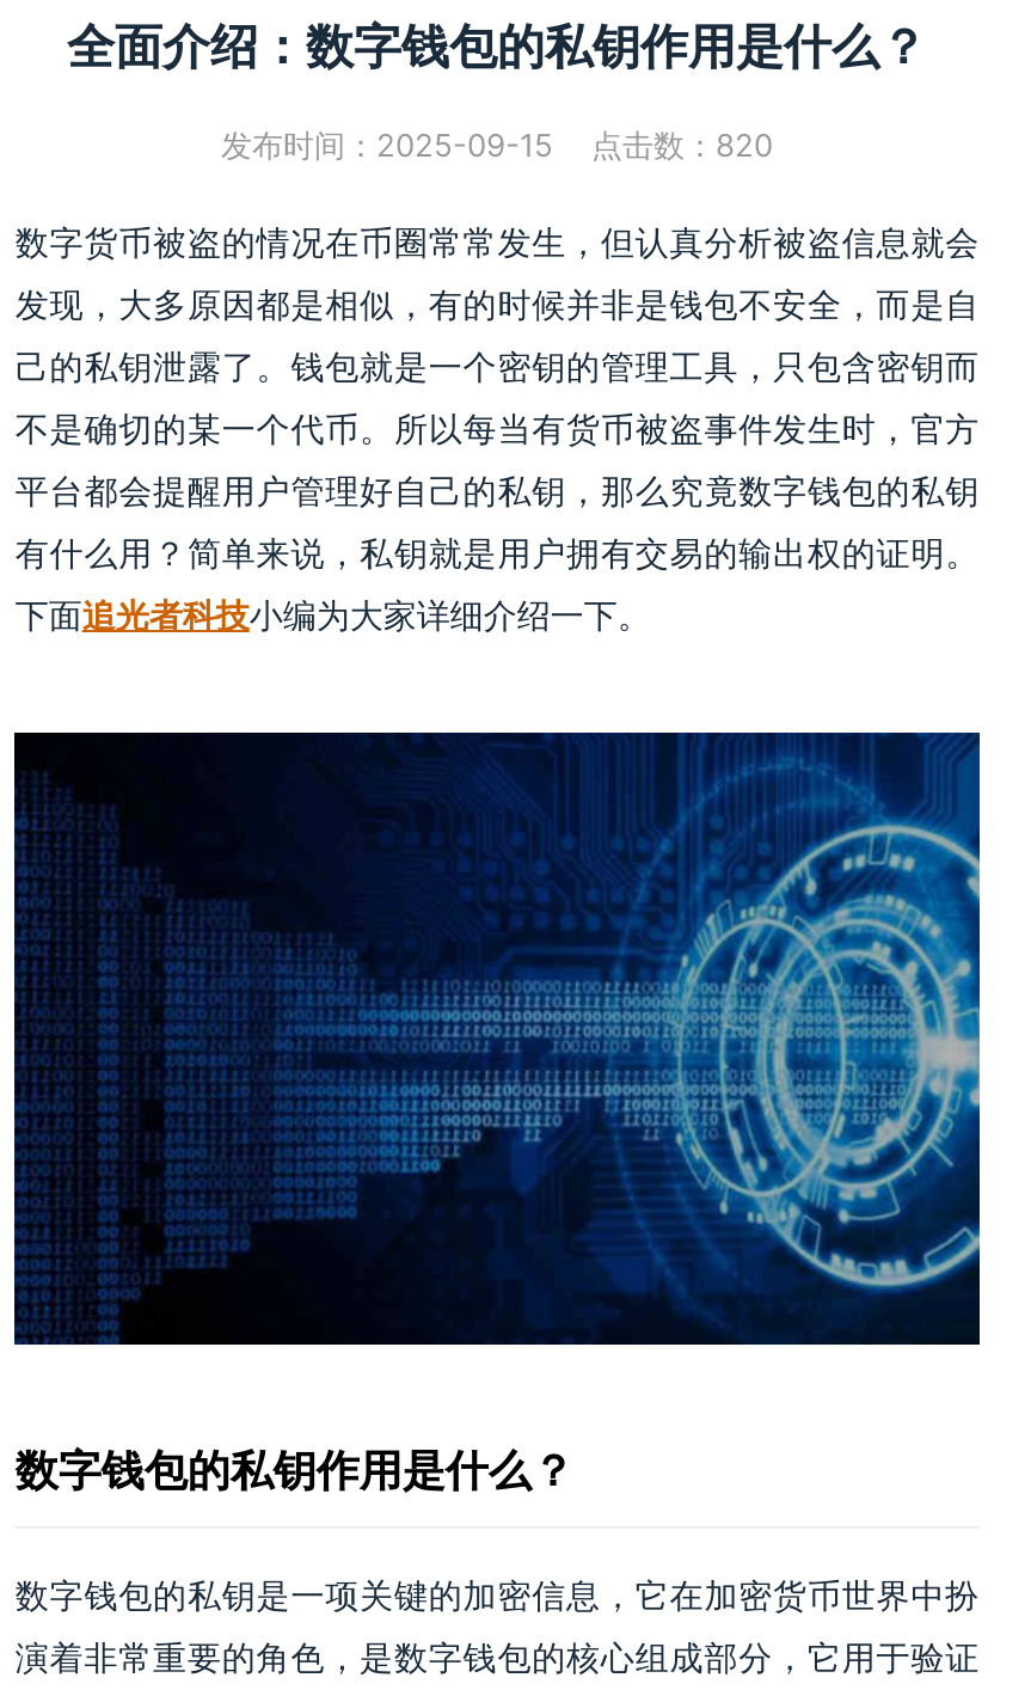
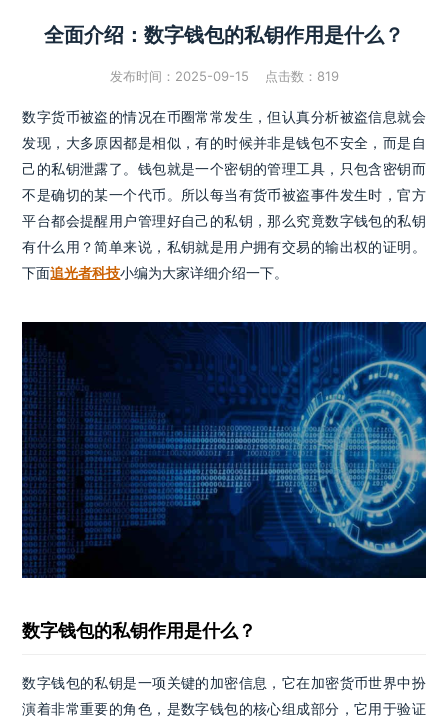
- 发布时间：2025-09-15 点击数：820
+ 发布时间：2025-09-15 点击数：819
